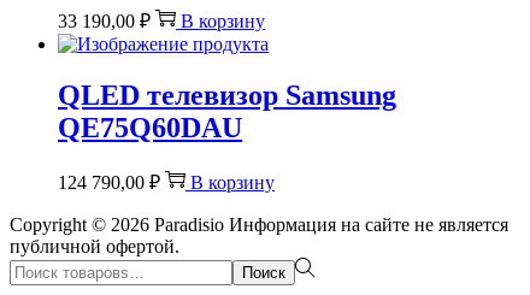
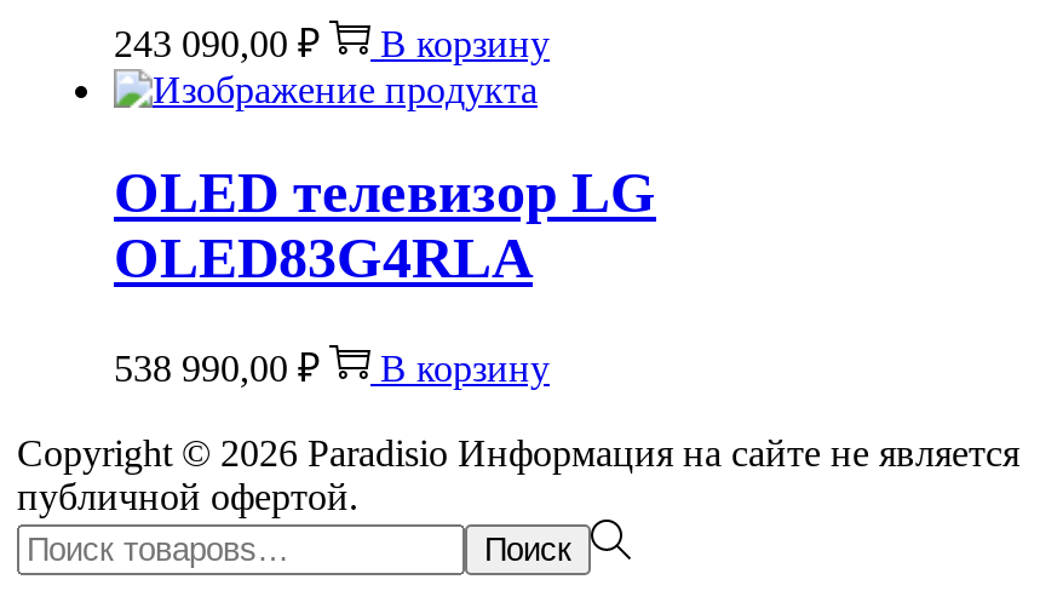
- 33 190,00 ₽ В корзину
+ 243 090,00 ₽ В корзину

- QLED телевизор Samsung
- QE75Q60DAU
+ OLED телевизор LG
+ OLED83G4RLA

- 124 790,00 ₽ В корзину
+ 538 990,00 ₽ В корзину
